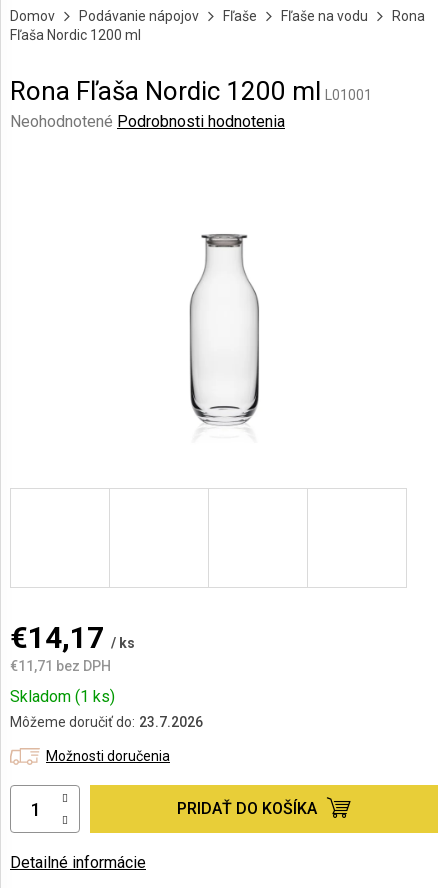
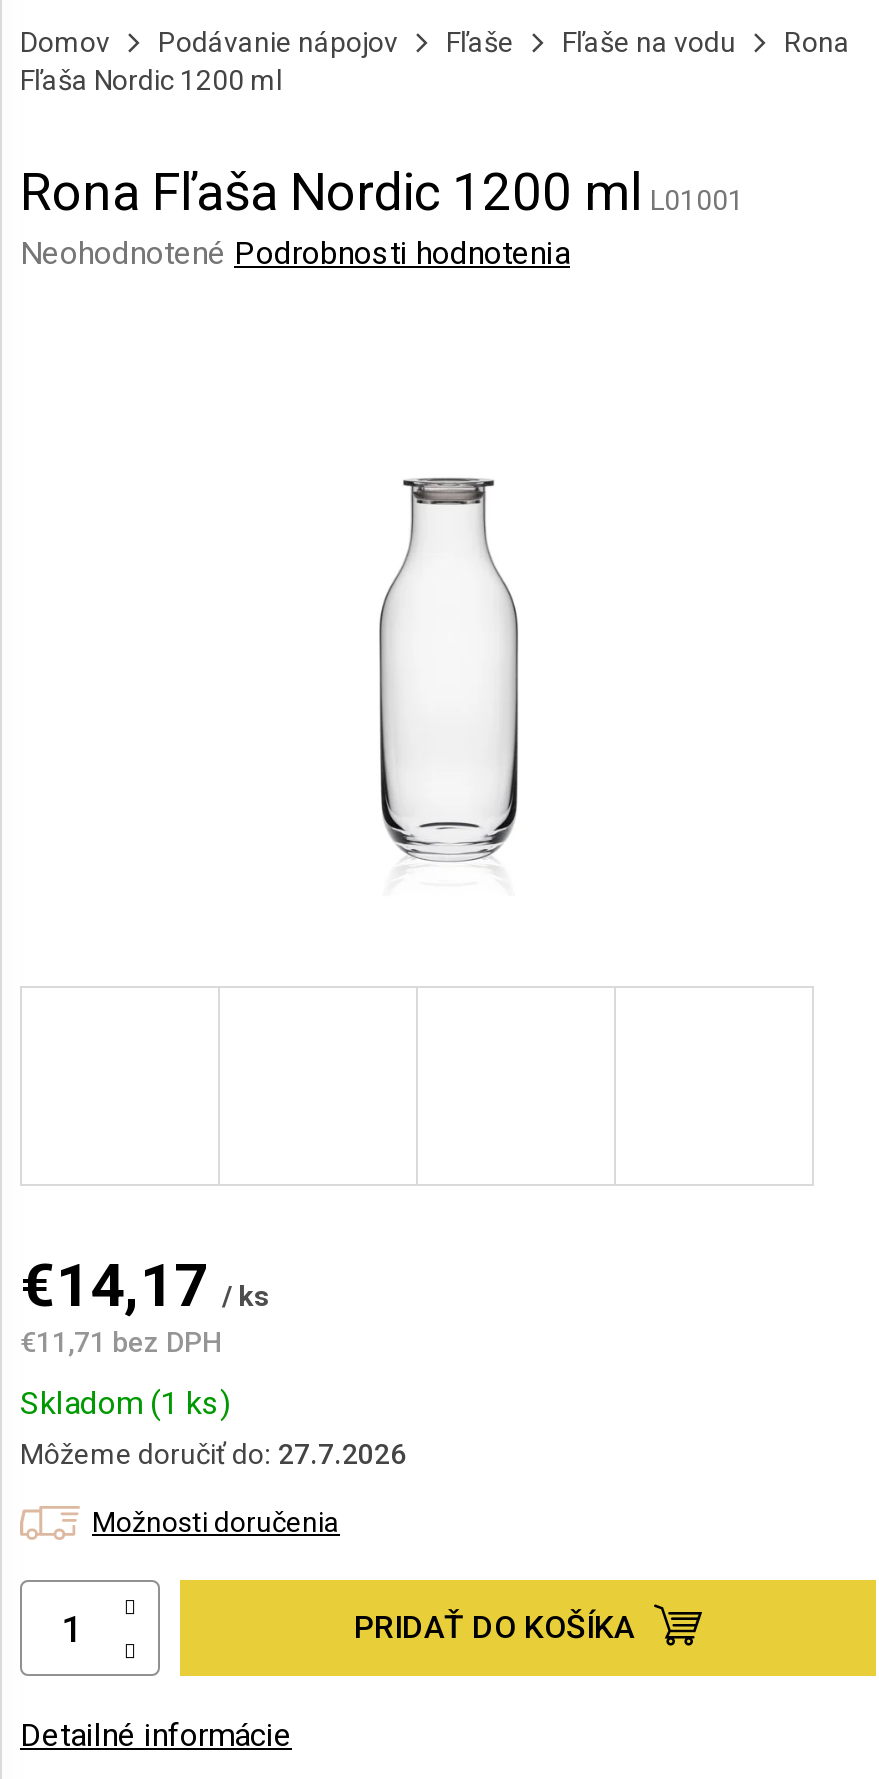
- Môžeme doručiť do: 23.7.2026
+ Môžeme doručiť do: 27.7.2026
